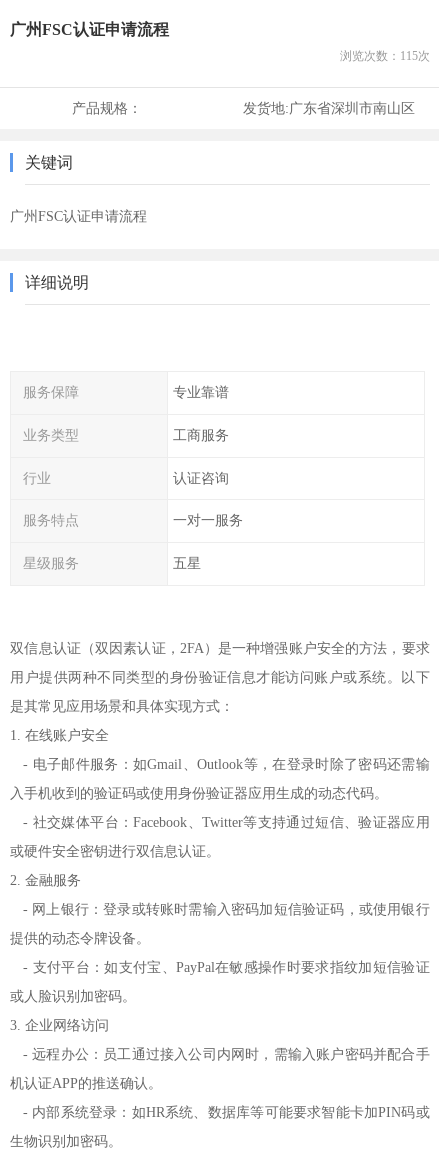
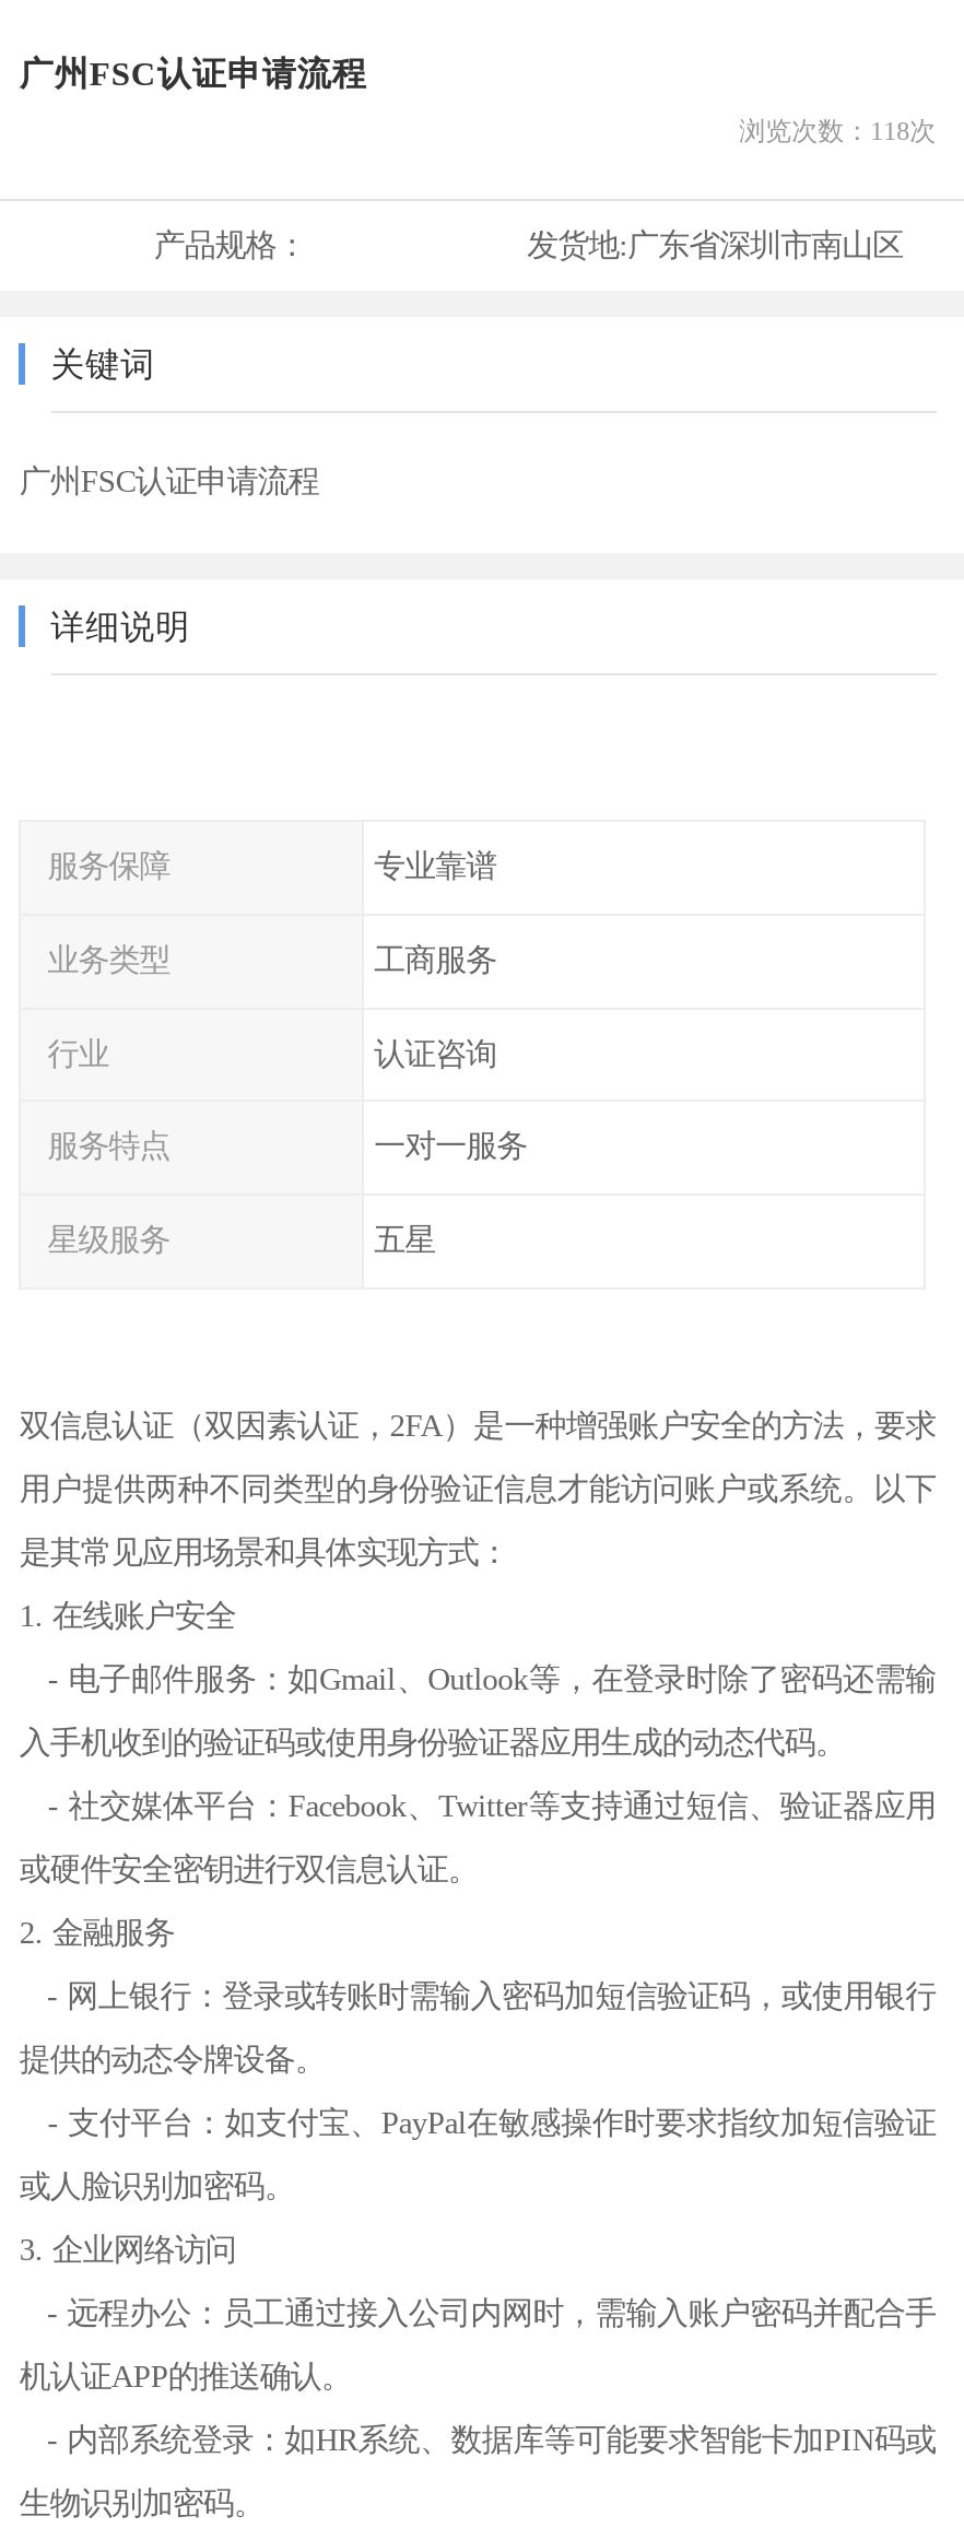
- 浏览次数：115次
+ 浏览次数：118次
